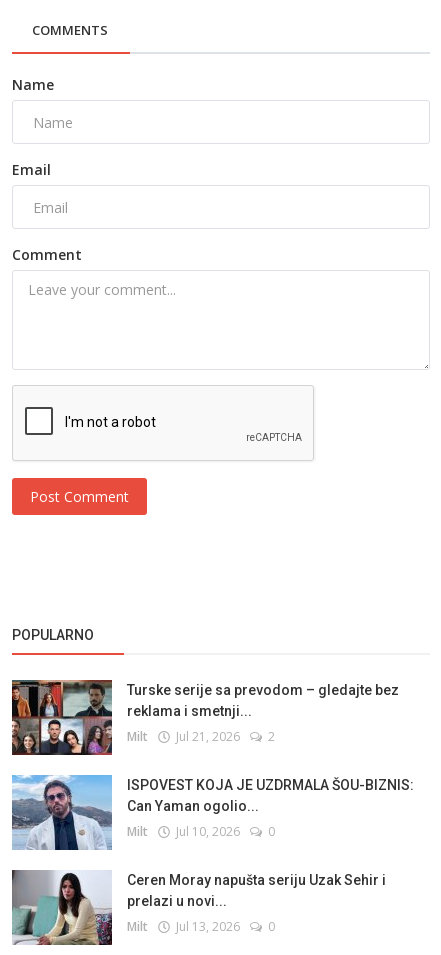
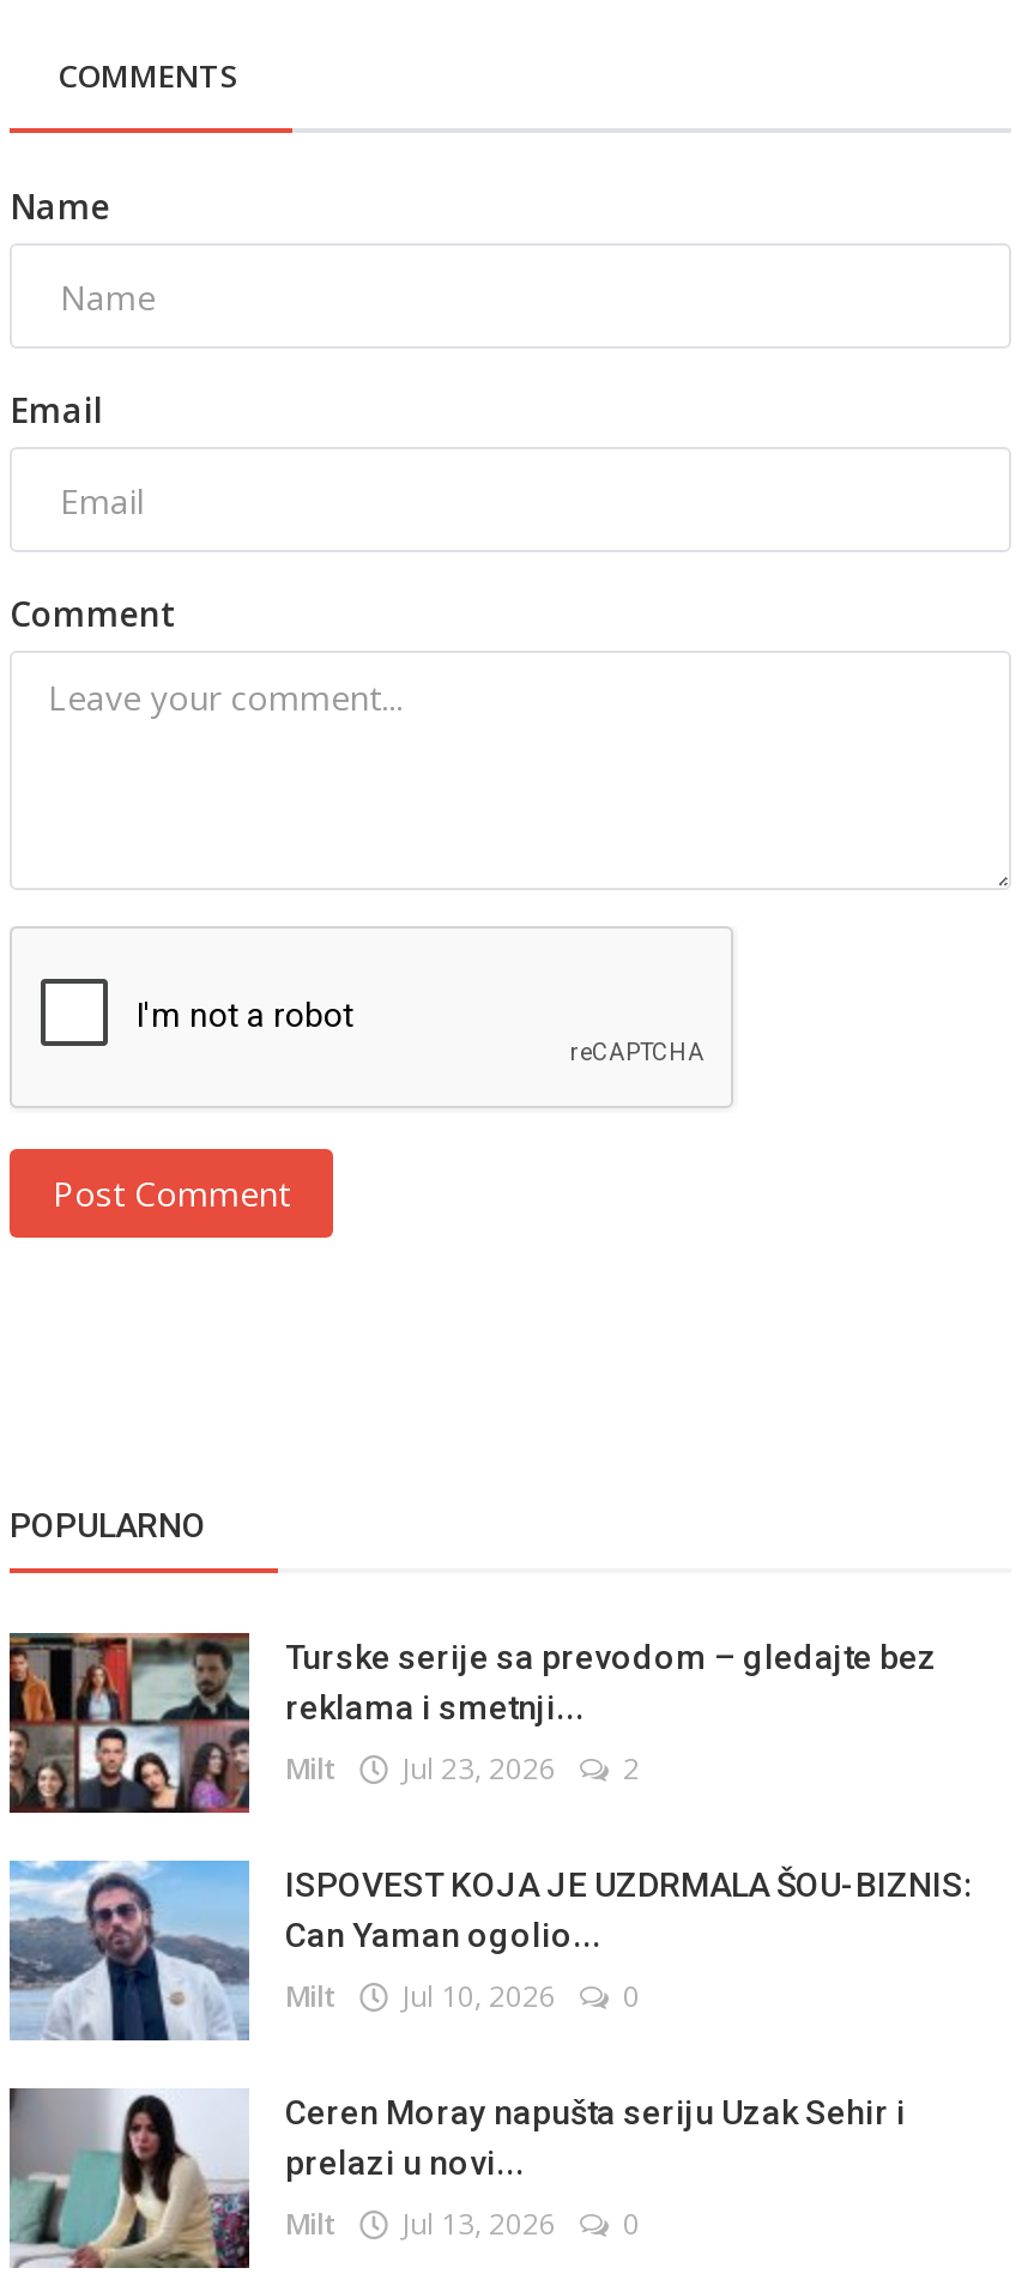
- Milt Jul 21, 2026 2
+ Milt Jul 23, 2026 2
